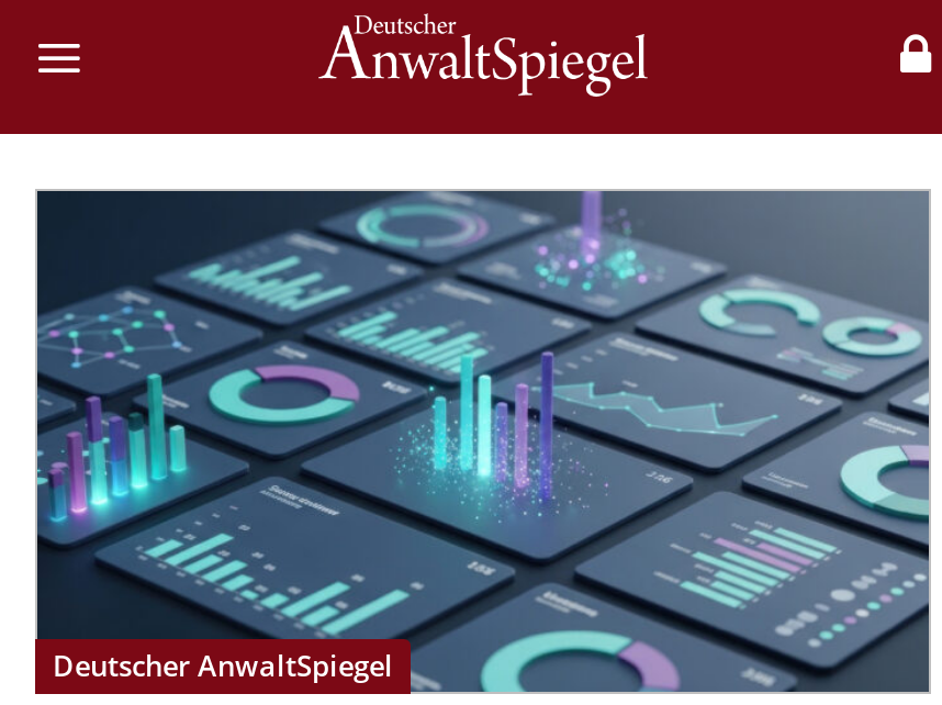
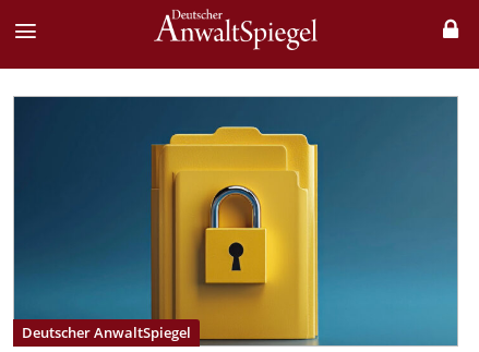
- [image]
+ [image]
